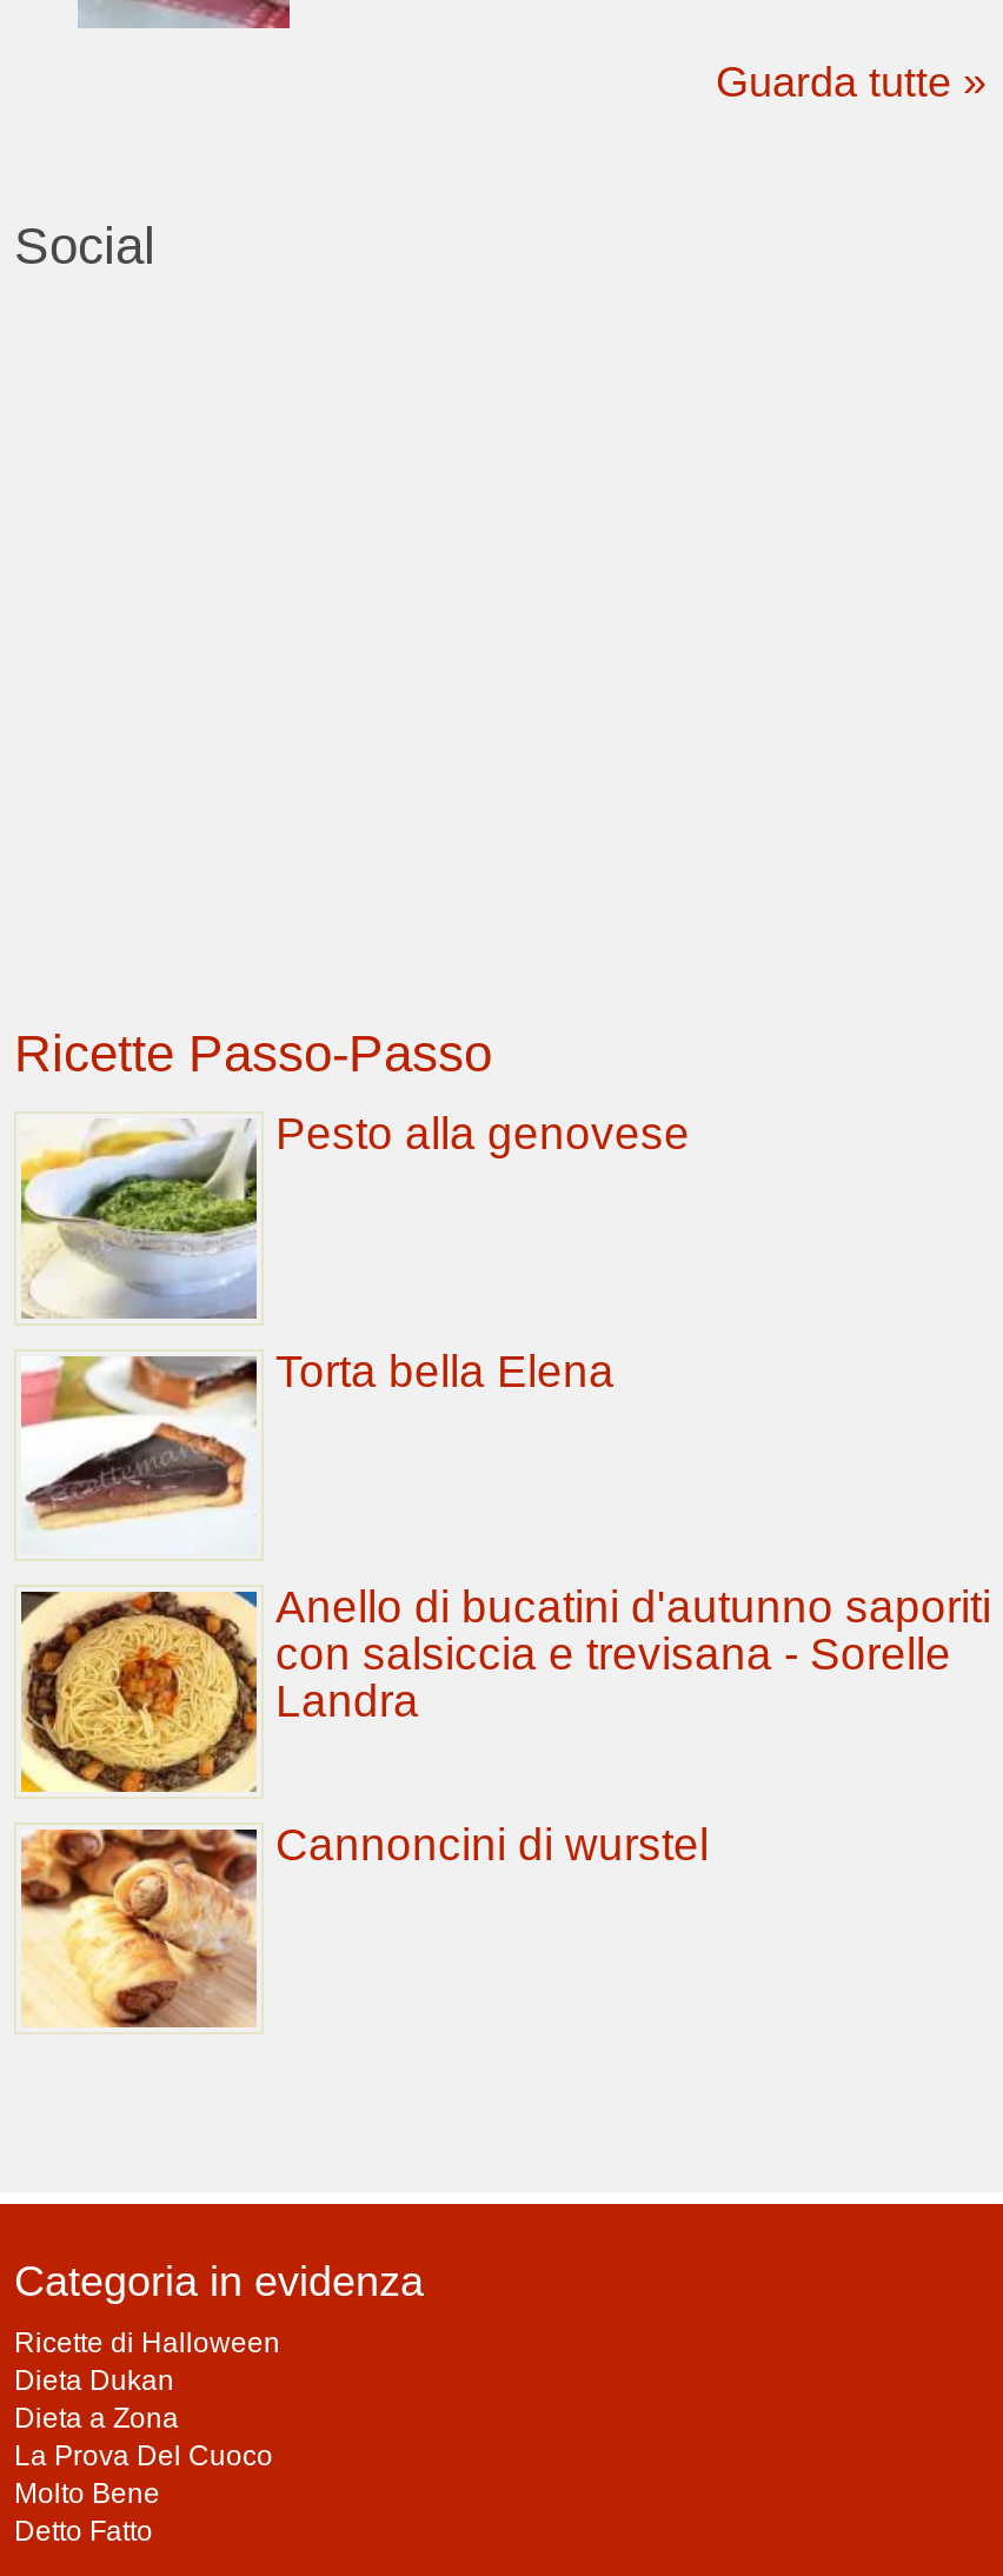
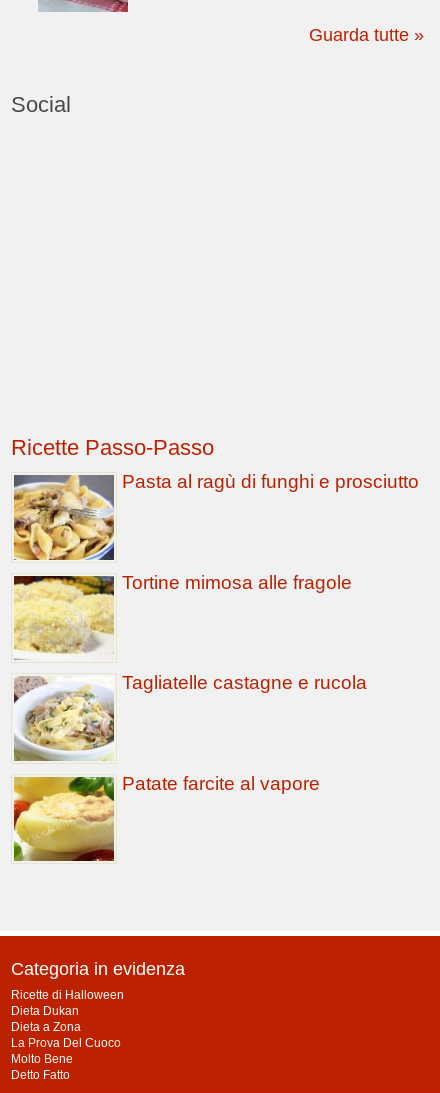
- [image]
- Pesto alla genovese
+ [image]
+ Pasta al ragù di funghi e prosciutto

- [image]
- Torta bella Elena
+ [image]
+ Tortine mimosa alle fragole

- [image]
- Anello di bucatini d'autunno saporiti
- con salsiccia e trevisana - Sorelle
- Landra
+ [image]
+ Tagliatelle castagne e rucola

- [image]
- Cannoncini di wurstel
+ [image]
+ Patate farcite al vapore
